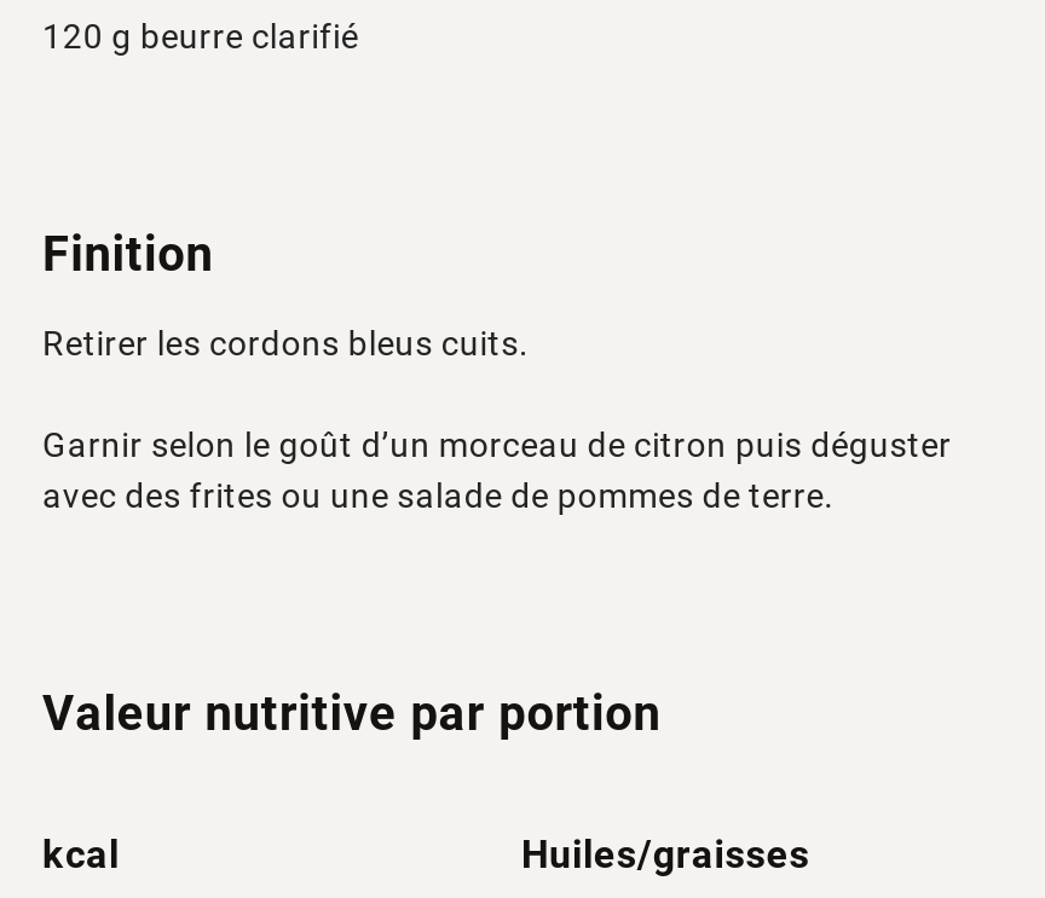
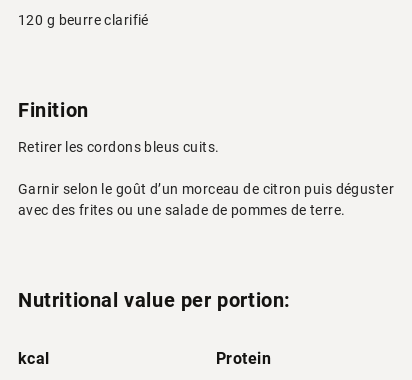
- Valeur nutritive par portion
+ Nutritional value per portion:

- Huiles/graisses
+ Protein
